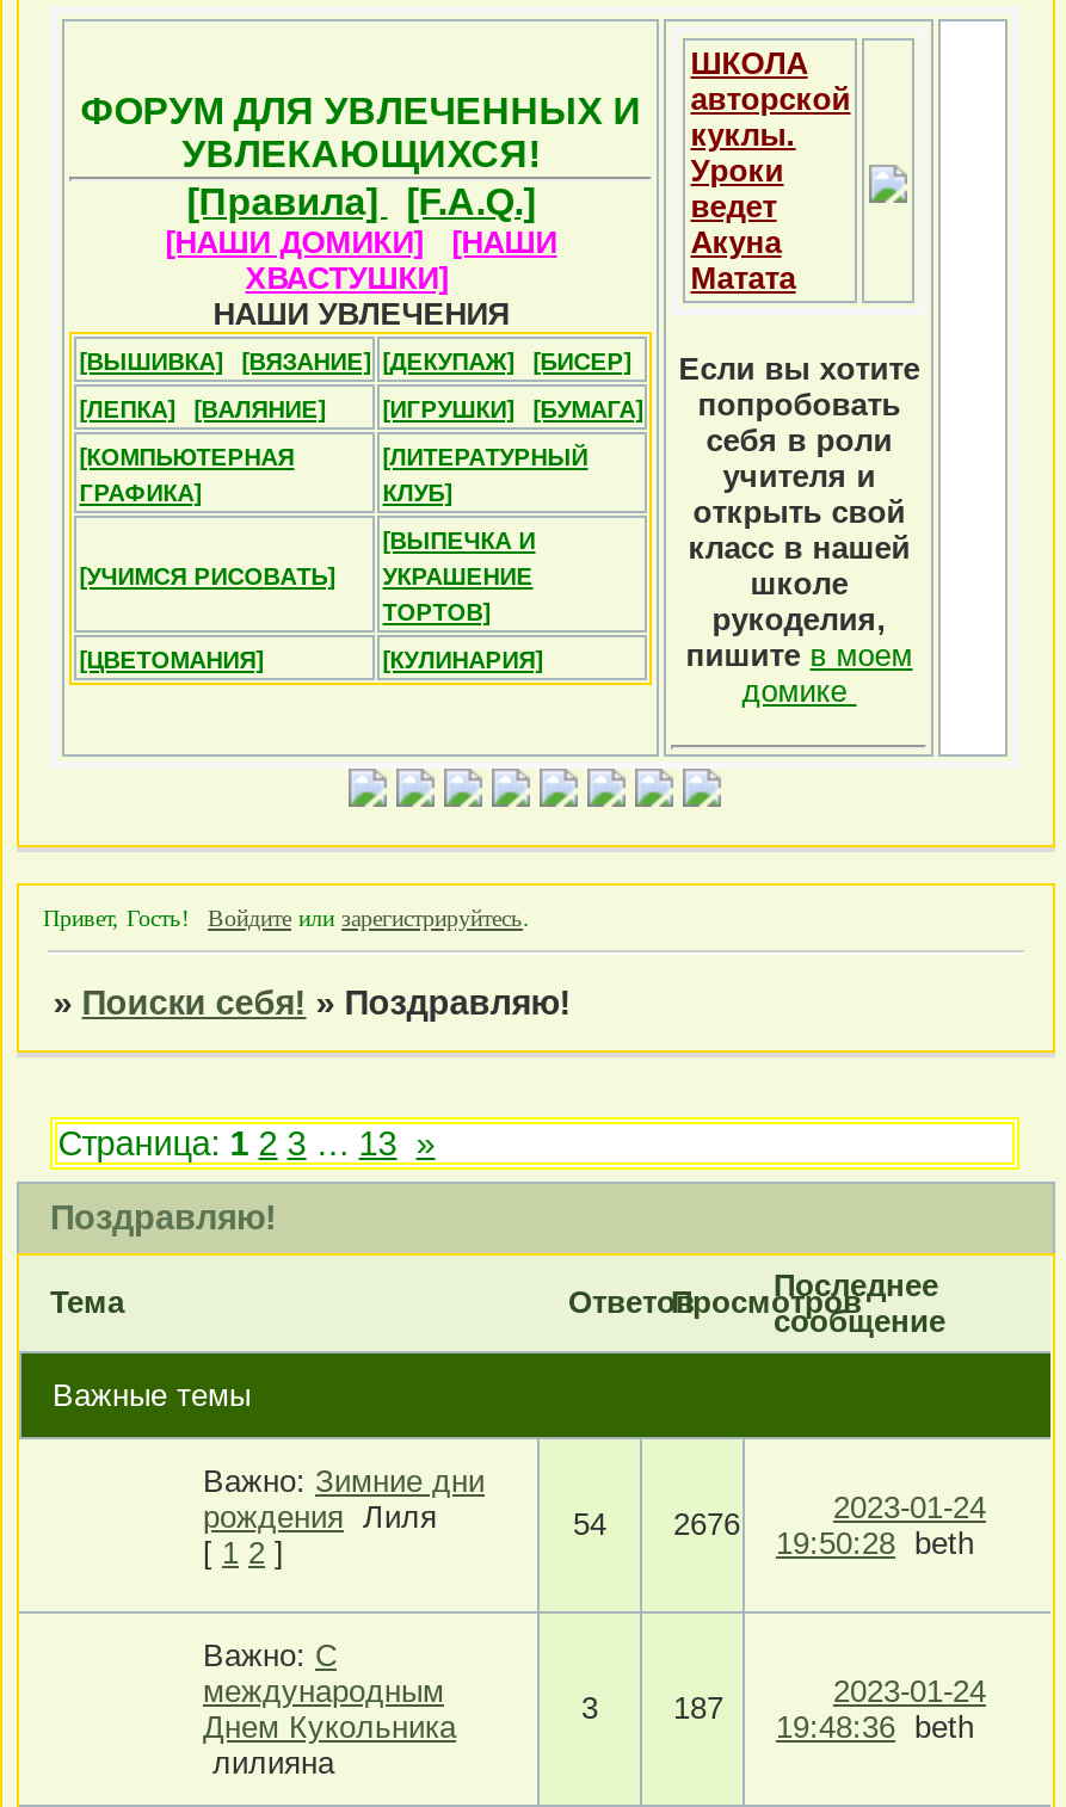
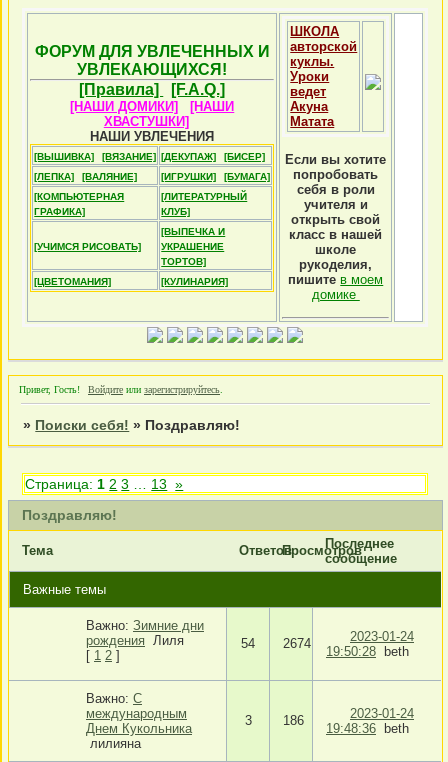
- 54 2676
+ 54 2674

- 187
+ 186
